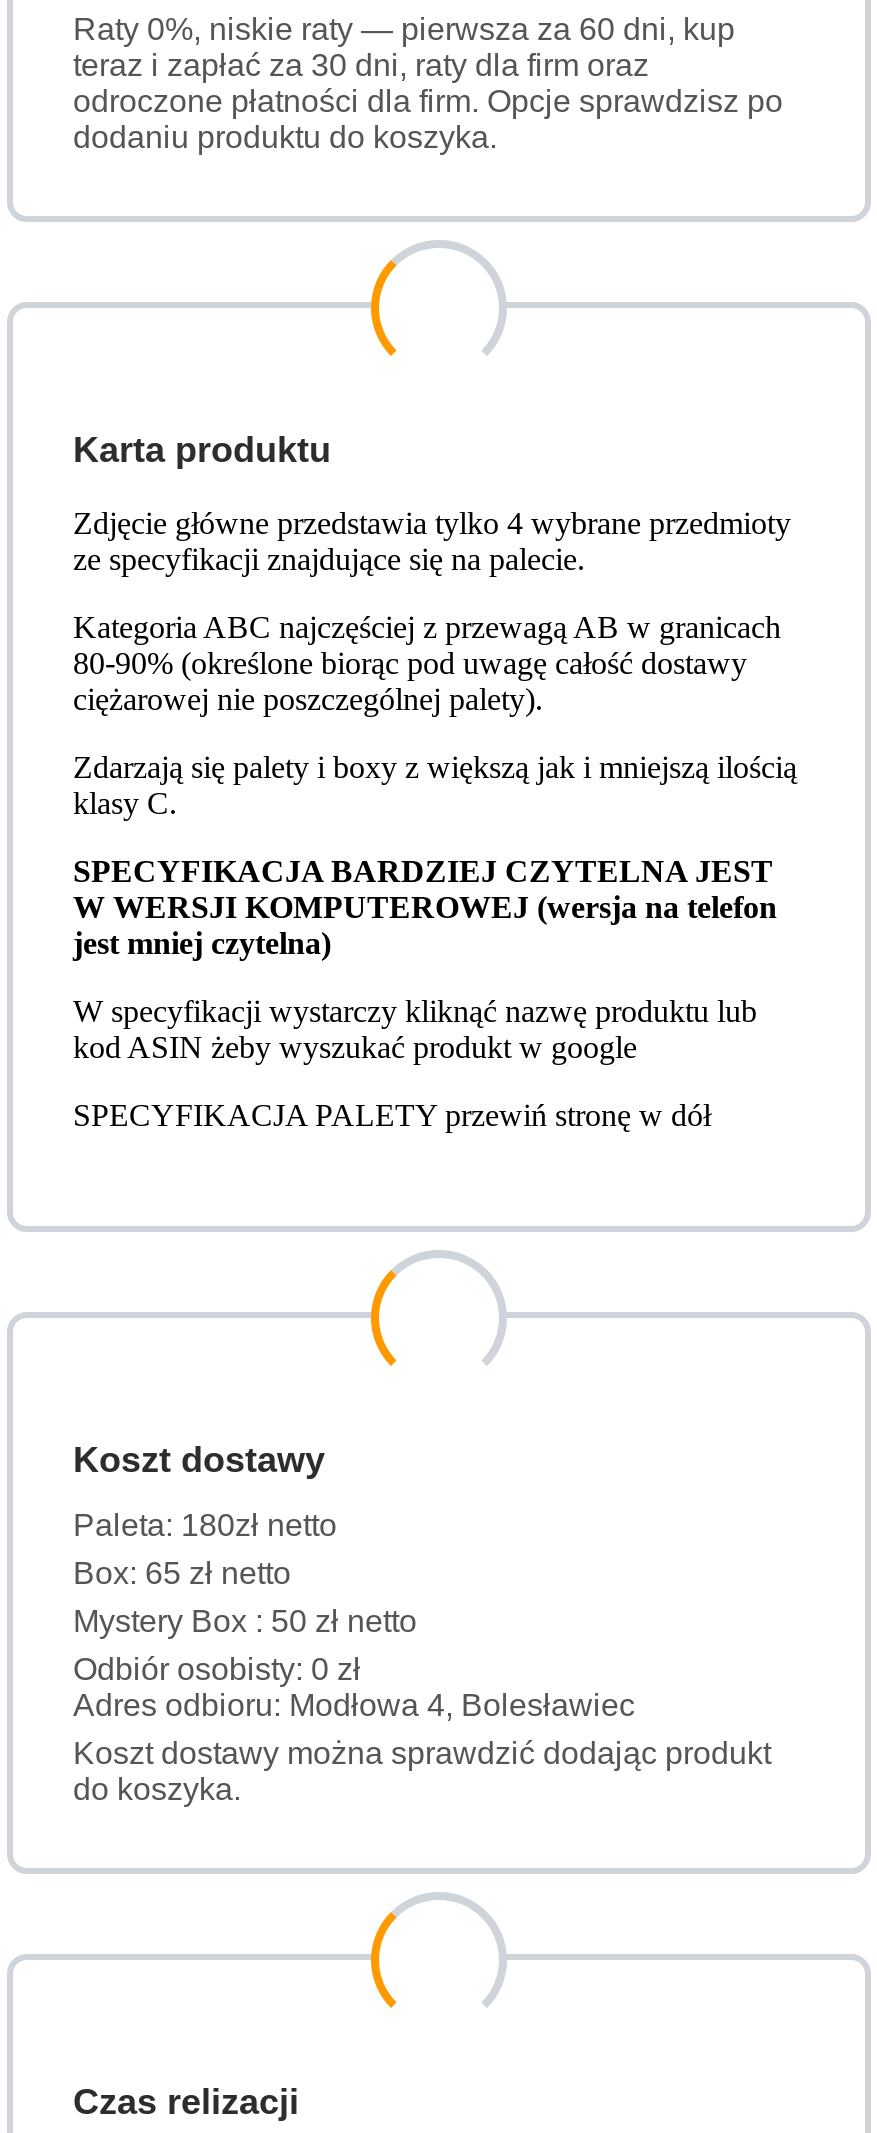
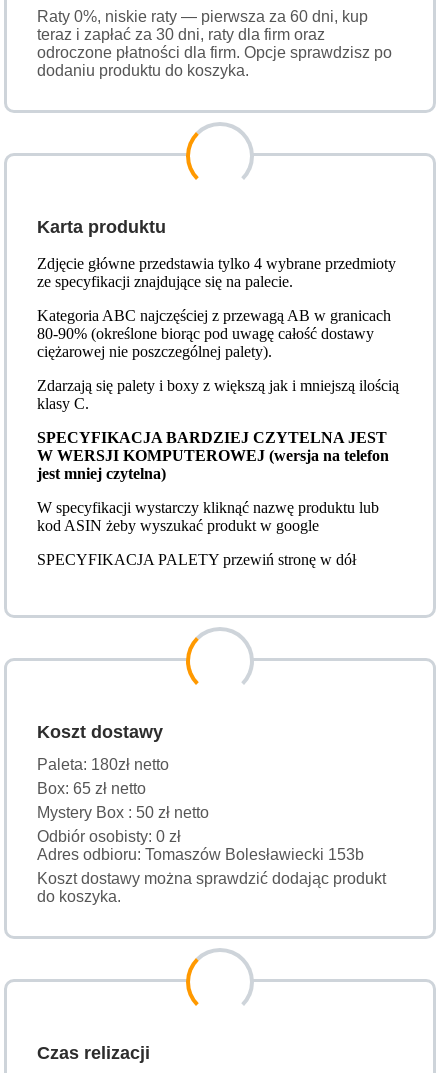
- Adres odbioru: Modłowa 4, Bolesławiec
+ Adres odbioru: Tomaszów Bolesławiecki 153b
